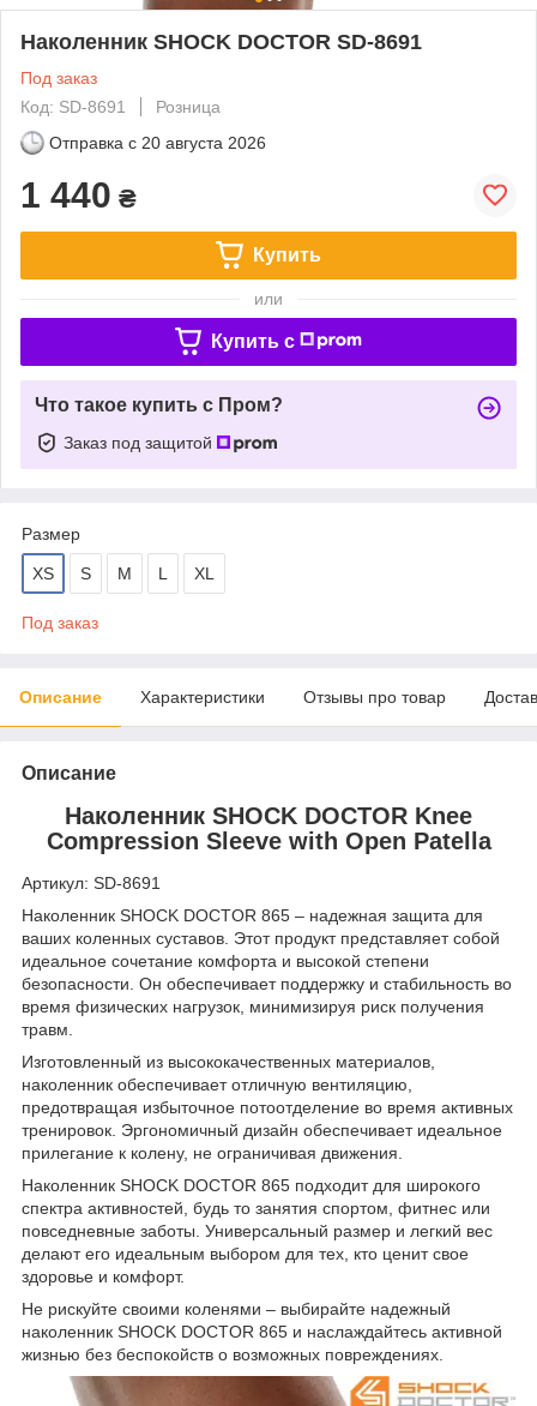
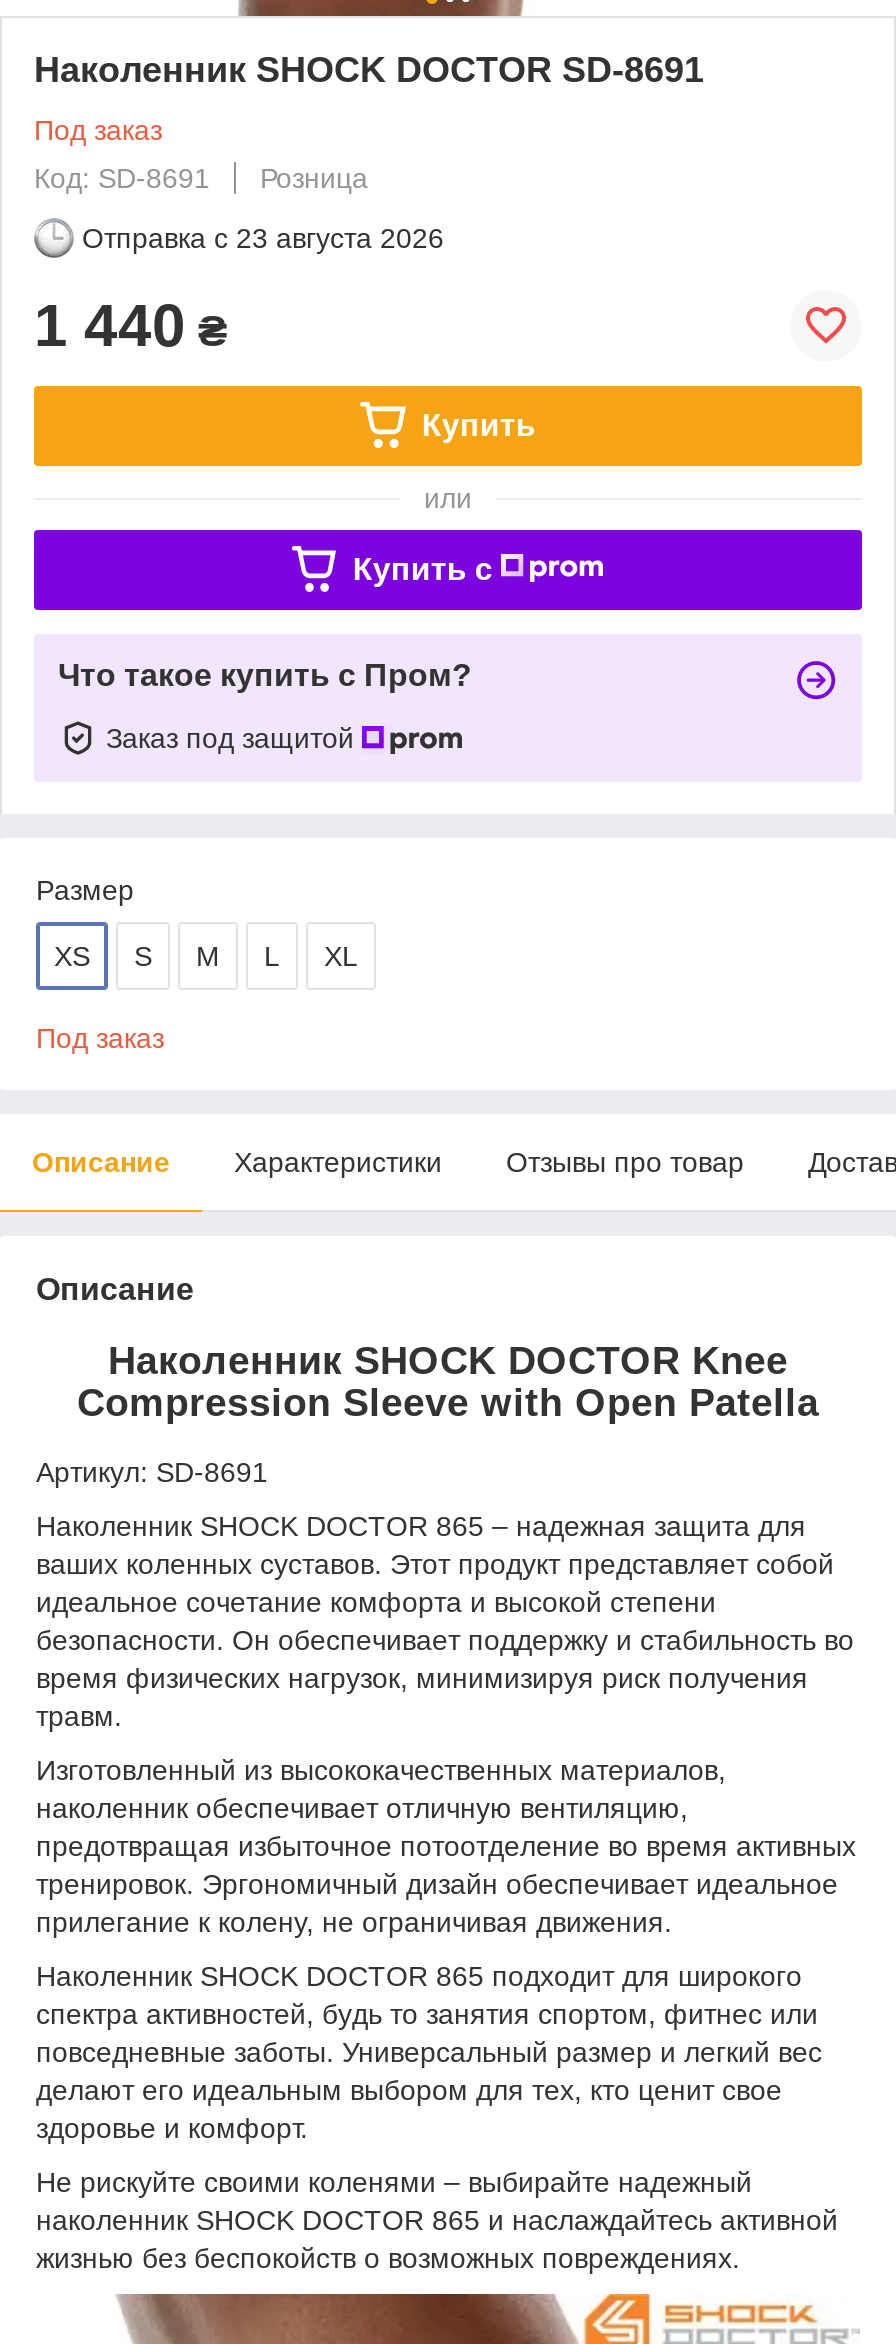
- Отправка с 20 августа 2026
+ Отправка с 23 августа 2026
